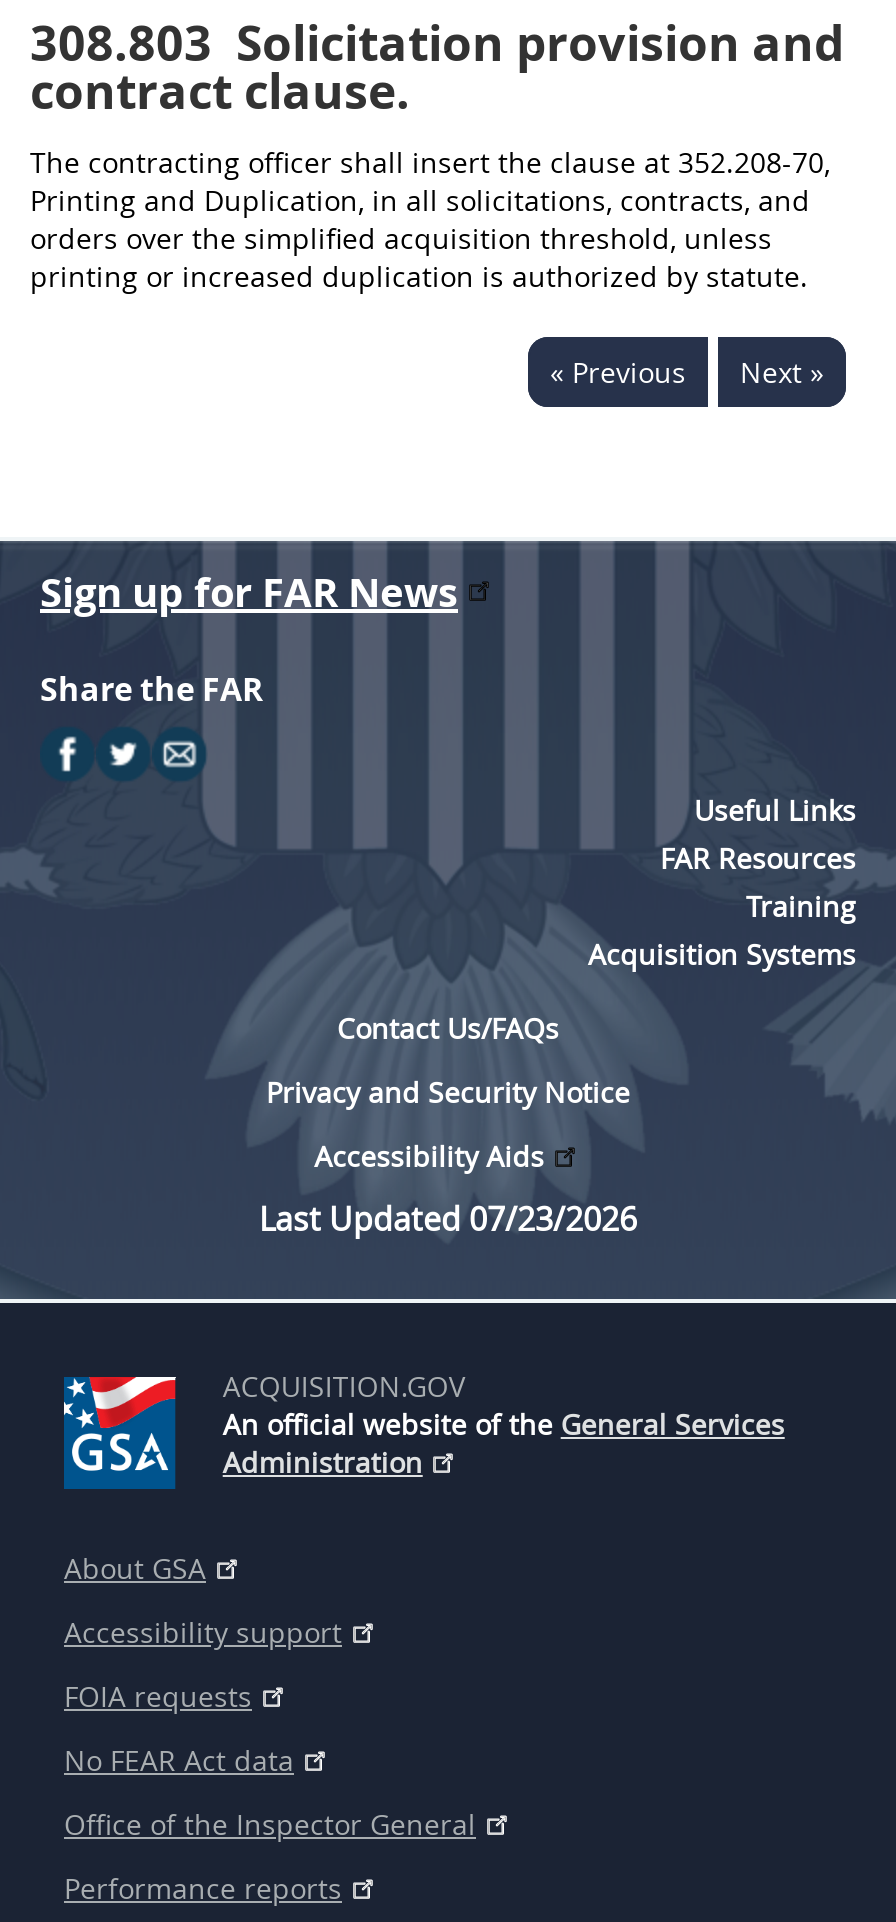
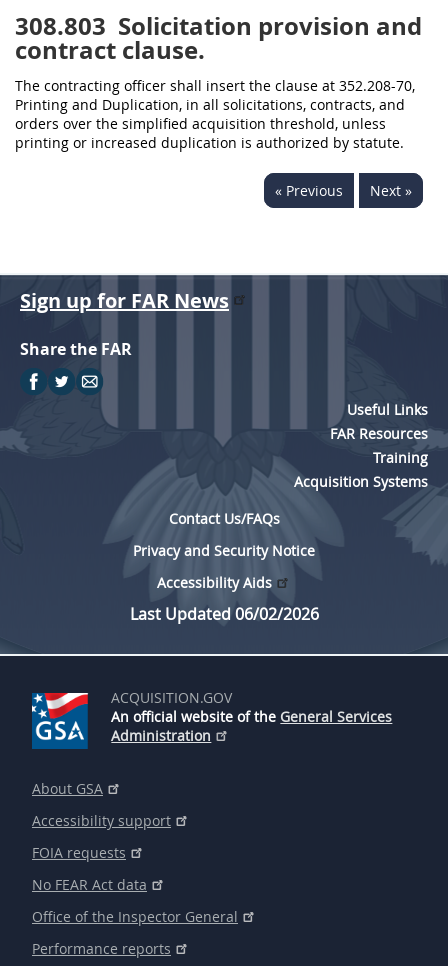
- Last Updated 07/23/2026
+ Last Updated 06/02/2026
